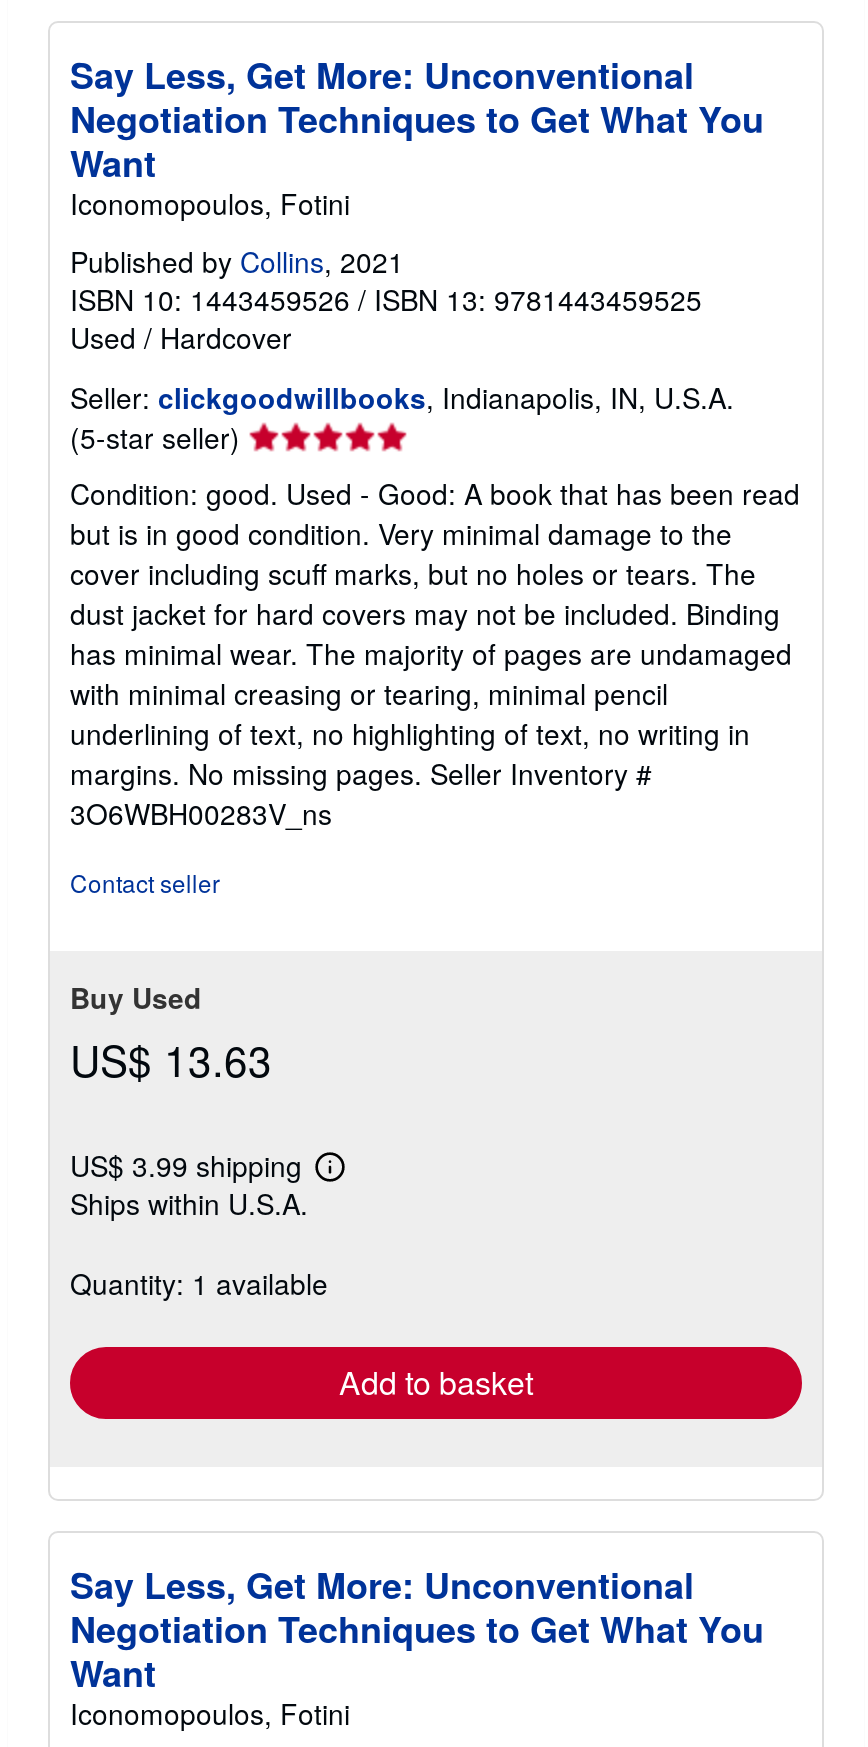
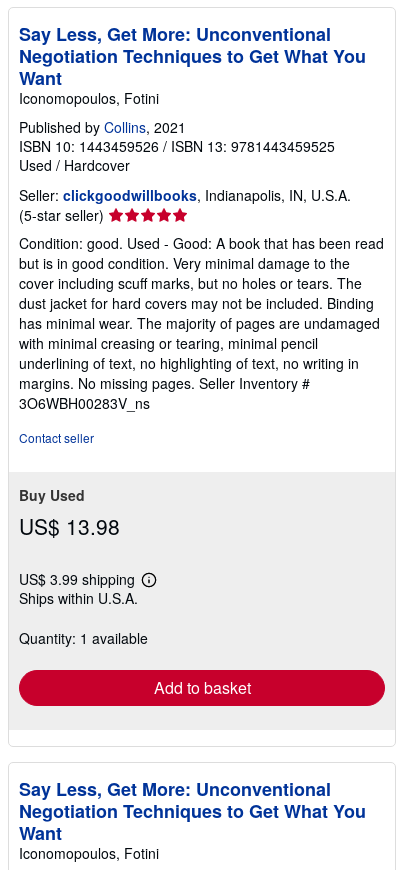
- US$ 13.63
+ US$ 13.98
